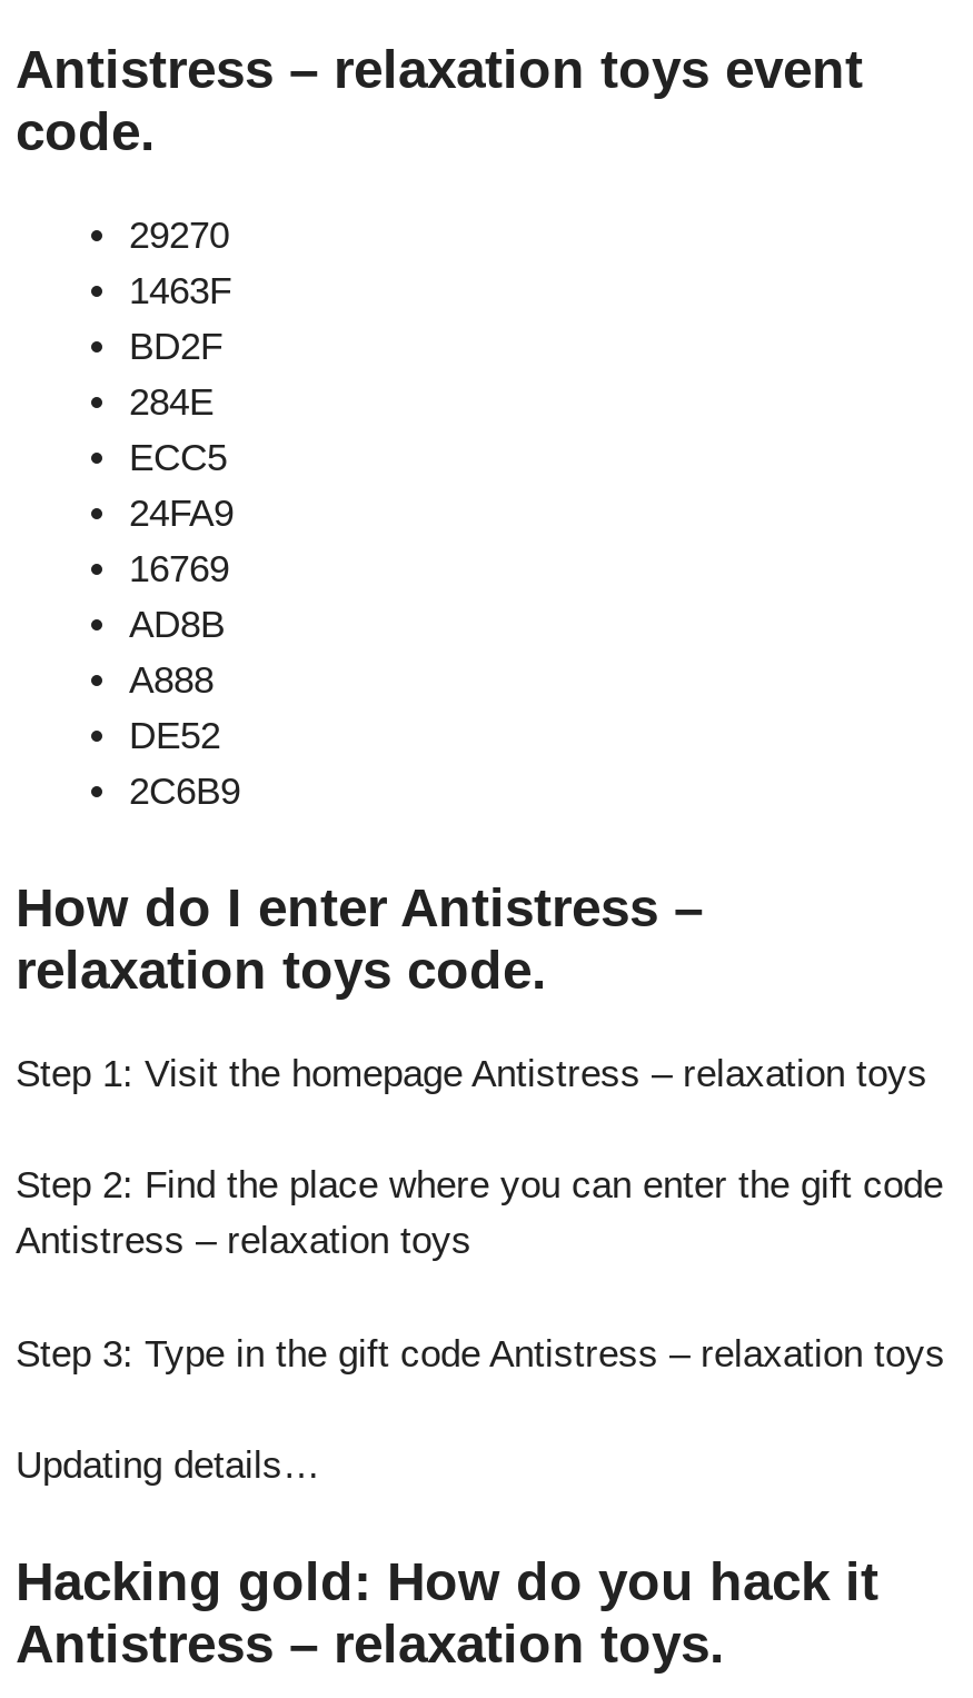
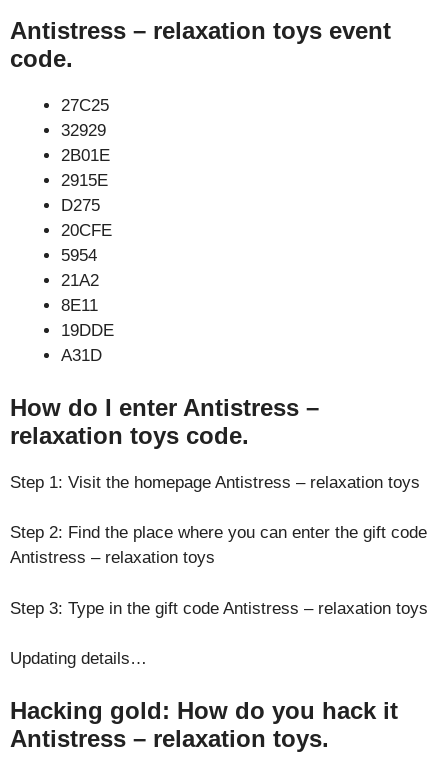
- 29270
- 1463F
- BD2F
- 284E
- ECC5
- 24FA9
- 16769
- AD8B
- A888
- DE52
- 2C6B9
+ 27C25
+ 32929
+ 2B01E
+ 2915E
+ D275
+ 20CFE
+ 5954
+ 21A2
+ 8E11
+ 19DDE
+ A31D
